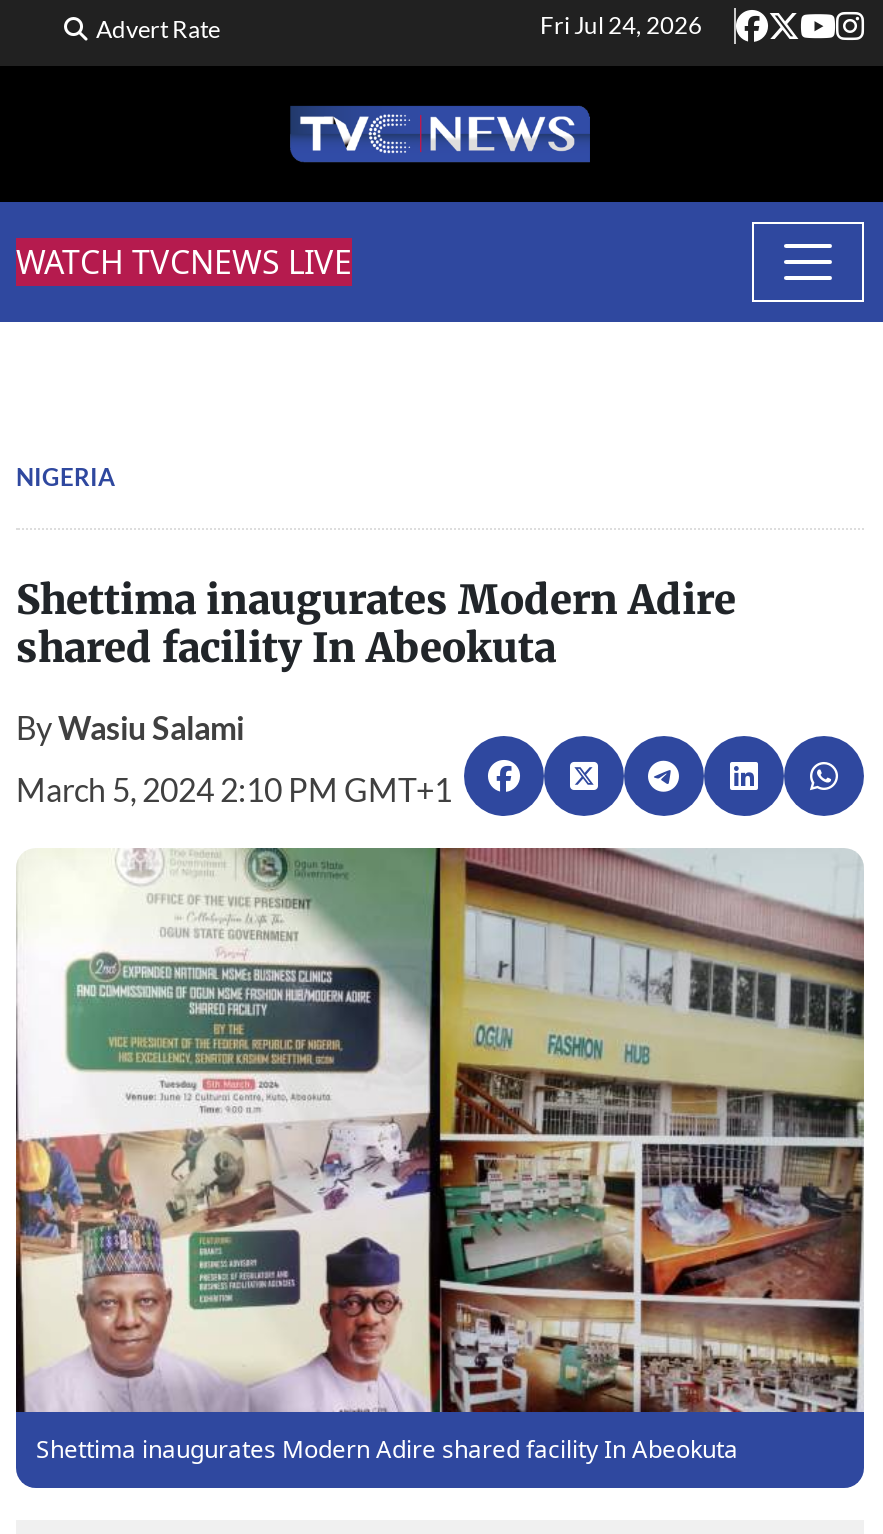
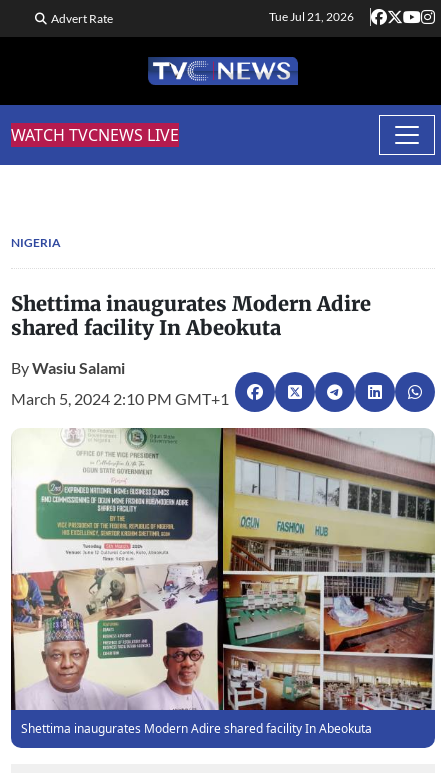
- Fri Jul 24, 2026
+ Tue Jul 21, 2026
